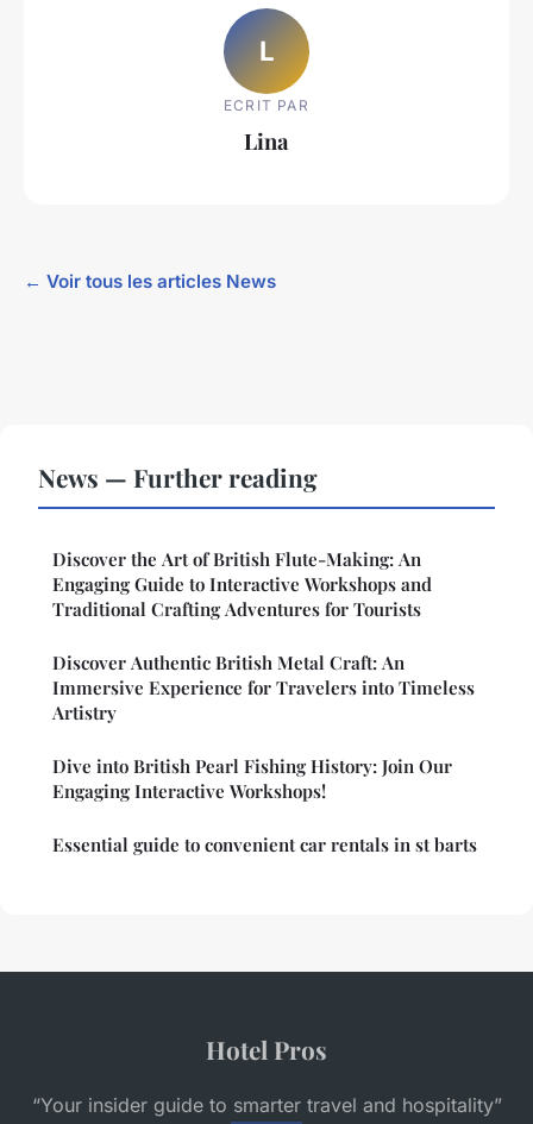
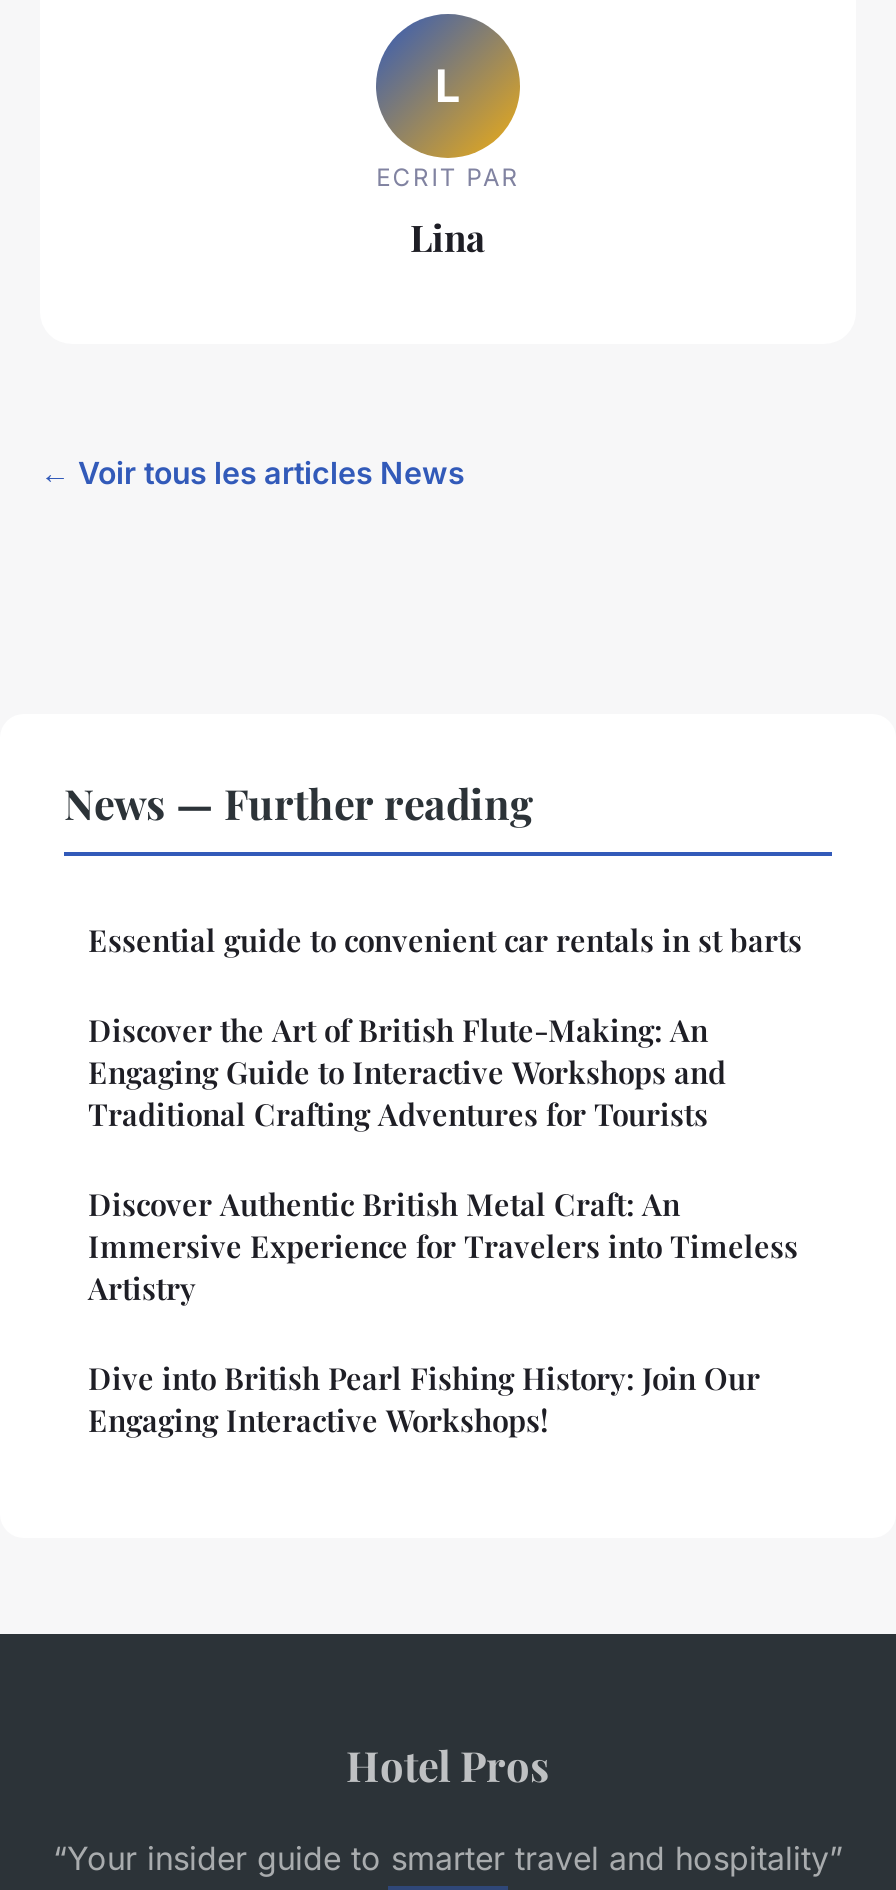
moved down: Discover the Art of British Flute-Making: An | Engaging Guide to Interactive Workshops and | Traditional Crafting Adventures for Tourists | Discover Authentic British Metal Craft: An | Immersive Experience for Travelers into Timeless | Artistry | Dive into British Pearl Fishing History: Join Our | Engaging Interactive Workshops!

moved up: Essential guide to convenient car rentals in st barts
